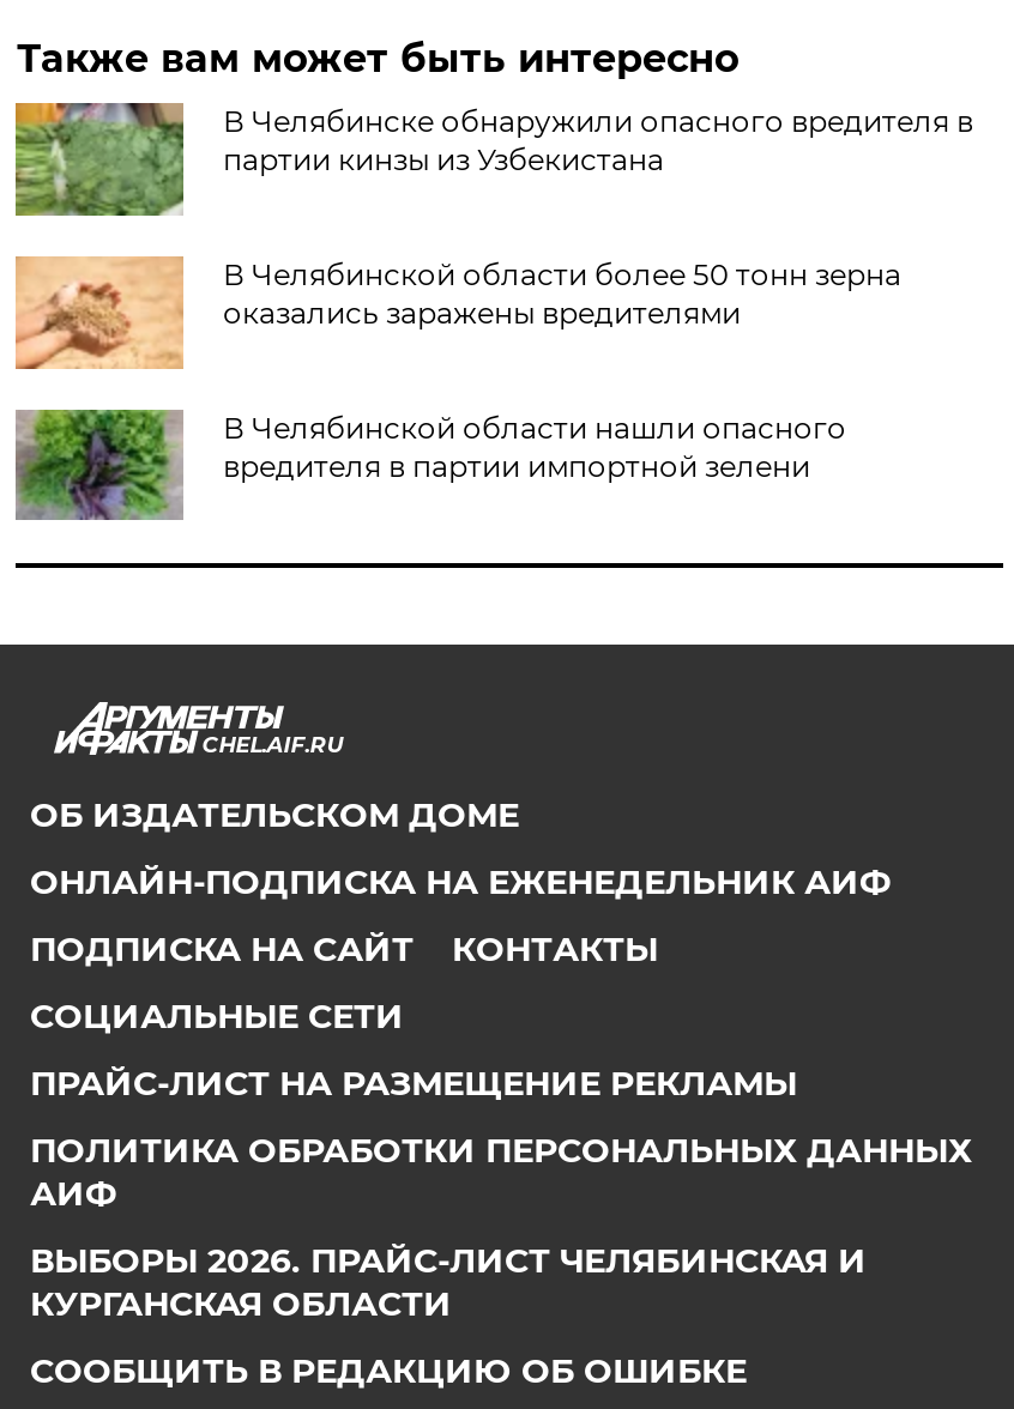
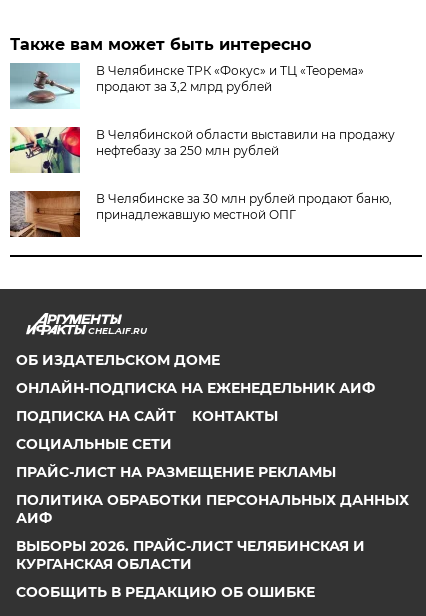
- [image]
- В Челябинске обнаружили опасного вредителя в
- партии кинзы из Узбекистана
+ [image]
+ В Челябинске ТРК «Фокус» и ТЦ «Теорема»
+ продают за 3,2 млрд рублей

- [image]
- В Челябинской области более 50 тонн зерна
- оказались заражены вредителями
+ [image]
+ В Челябинской области выставили на продажу
+ нефтебазу за 250 млн рублей

- [image]
- В Челябинской области нашли опасного
- вредителя в партии импортной зелени
+ [image]
+ В Челябинске за 30 млн рублей продают баню,
+ принадлежавшую местной ОПГ
